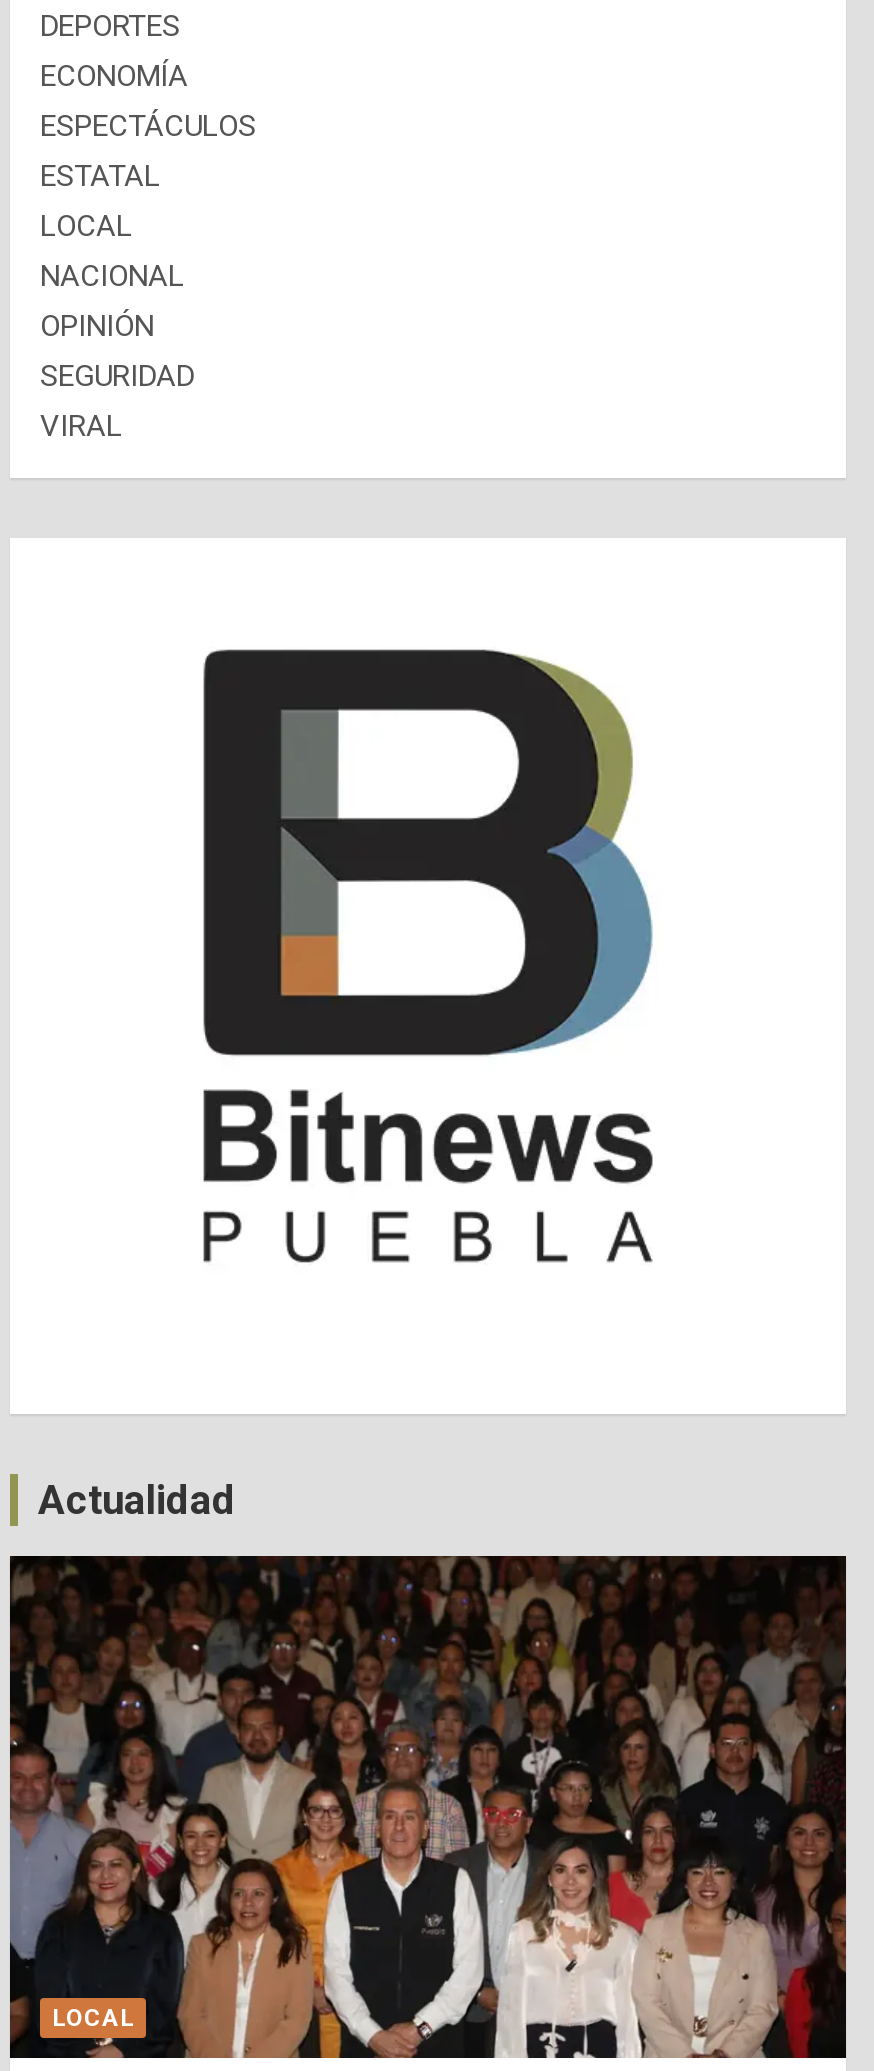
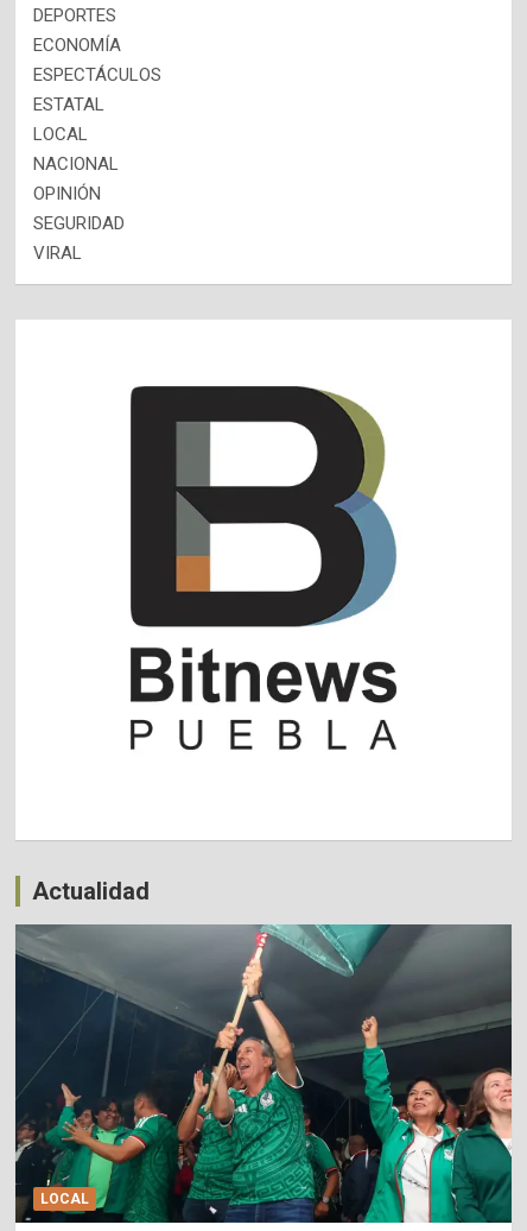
- [image]
+ [image]
